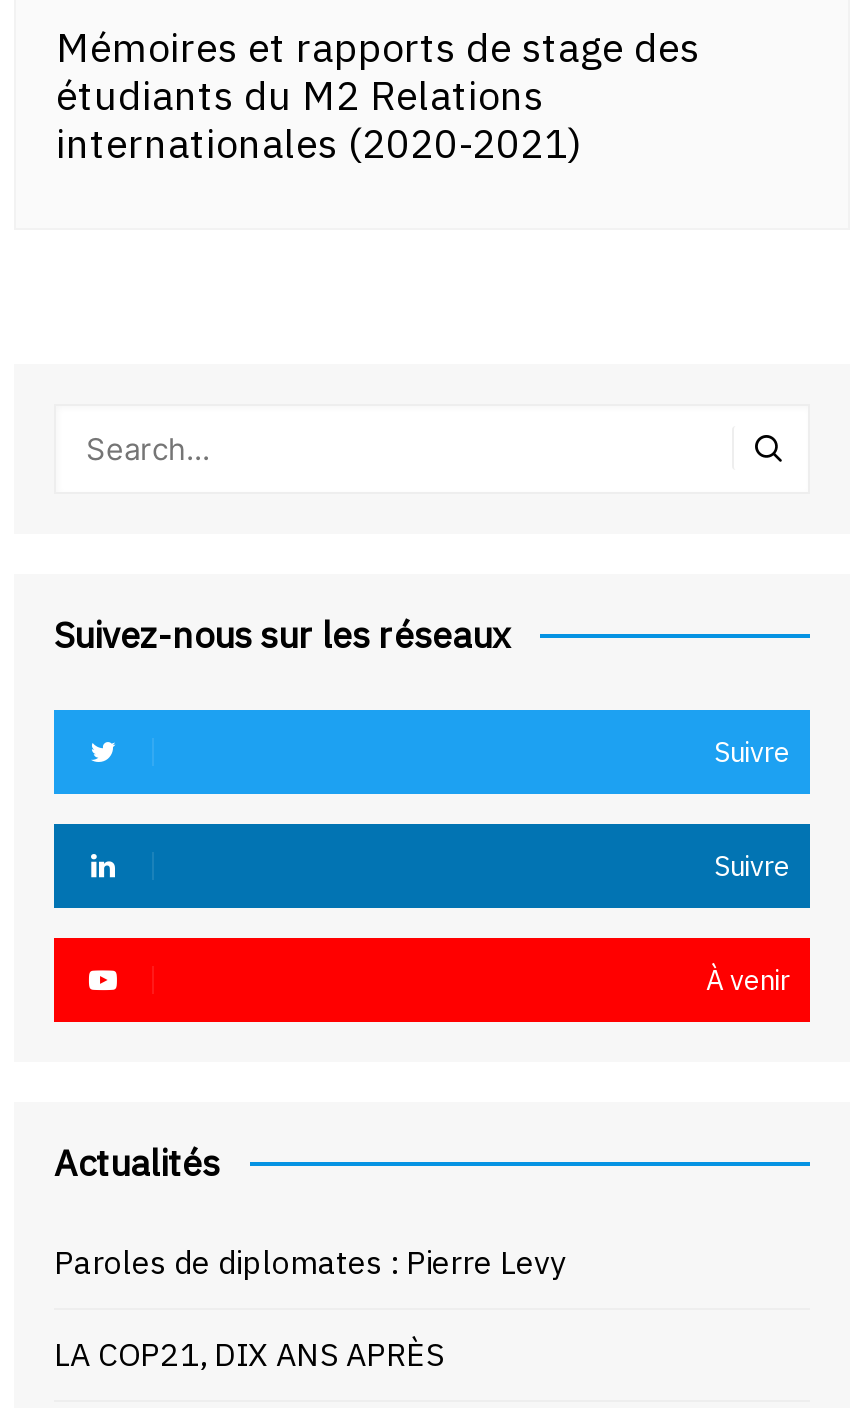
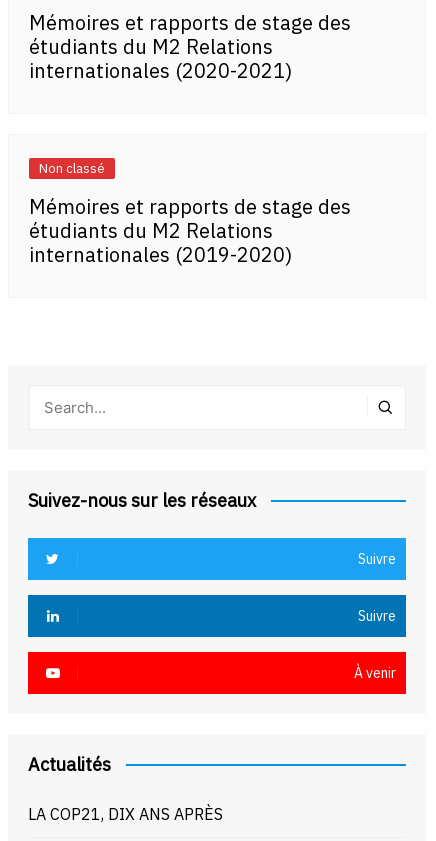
+ Non classé
+ Mémoires et rapports de stage des
+ étudiants du M2 Relations
+ internationales (2019-2020)

moved down: Suivez-nous sur les réseaux | Suivre | Suivre | À venir | Actualités

- Paroles de diplomates : Pierre Levy
